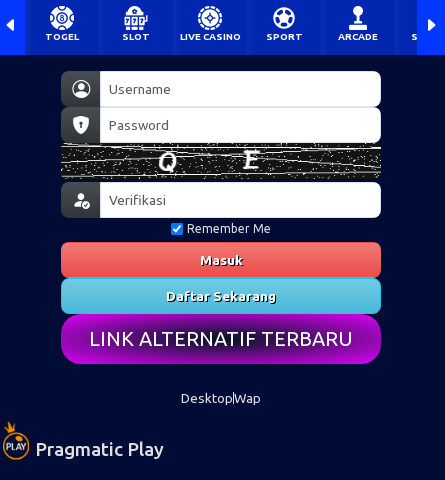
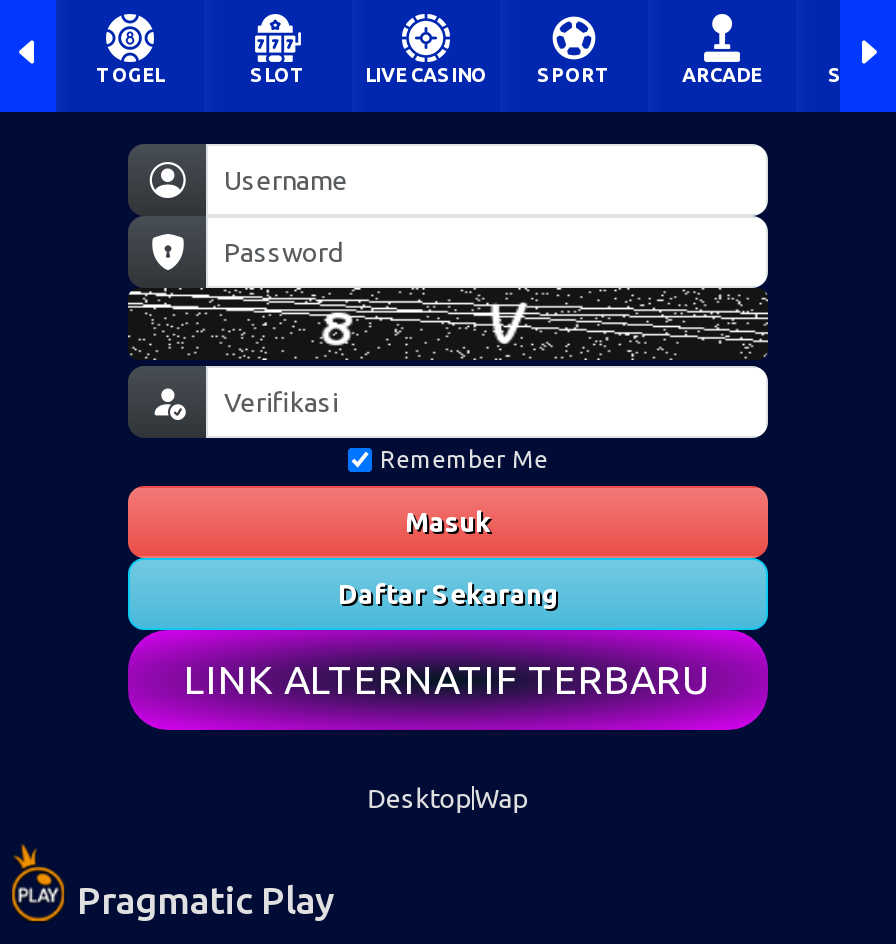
- [image]
+ [image]
